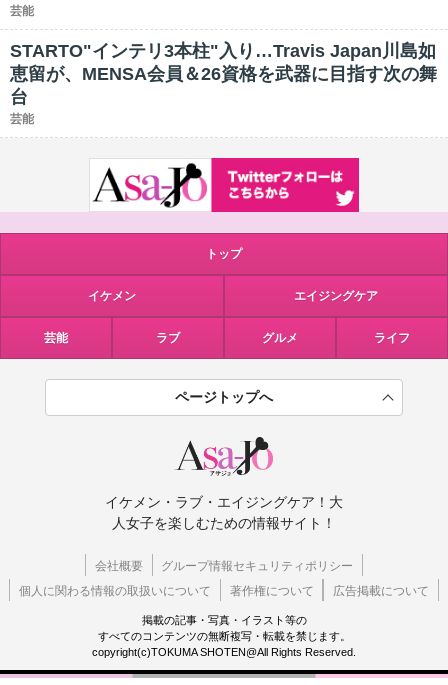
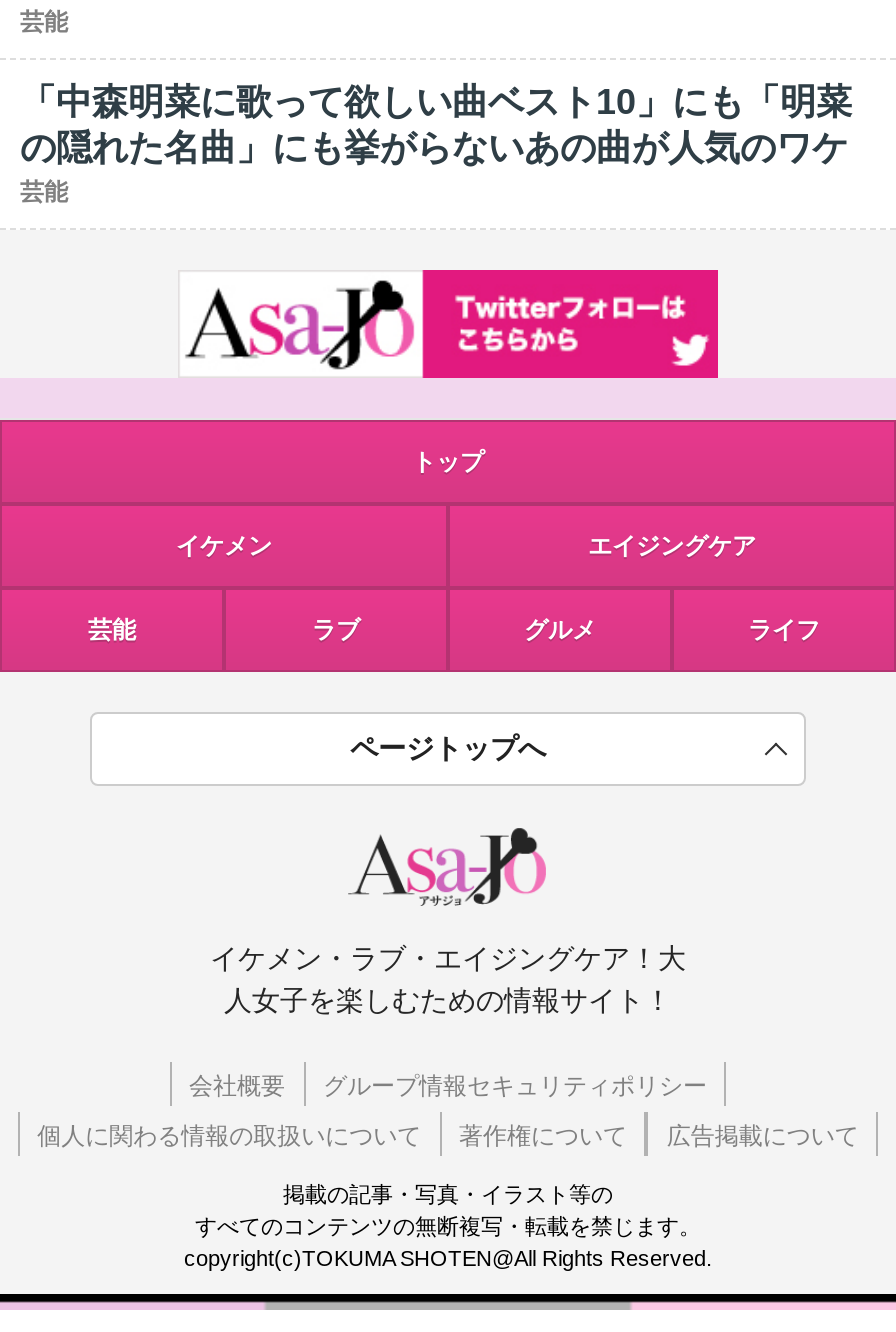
- STARTO"インテリ3本柱"入り…Travis Japan川島如
- 恵留が、MENSA会員＆26資格を武器に目指す次の舞
- 台
+ 「中森明菜に歌って欲しい曲ベスト10」にも「明菜
+ の隠れた名曲」にも挙がらないあの曲が人気のワケ
